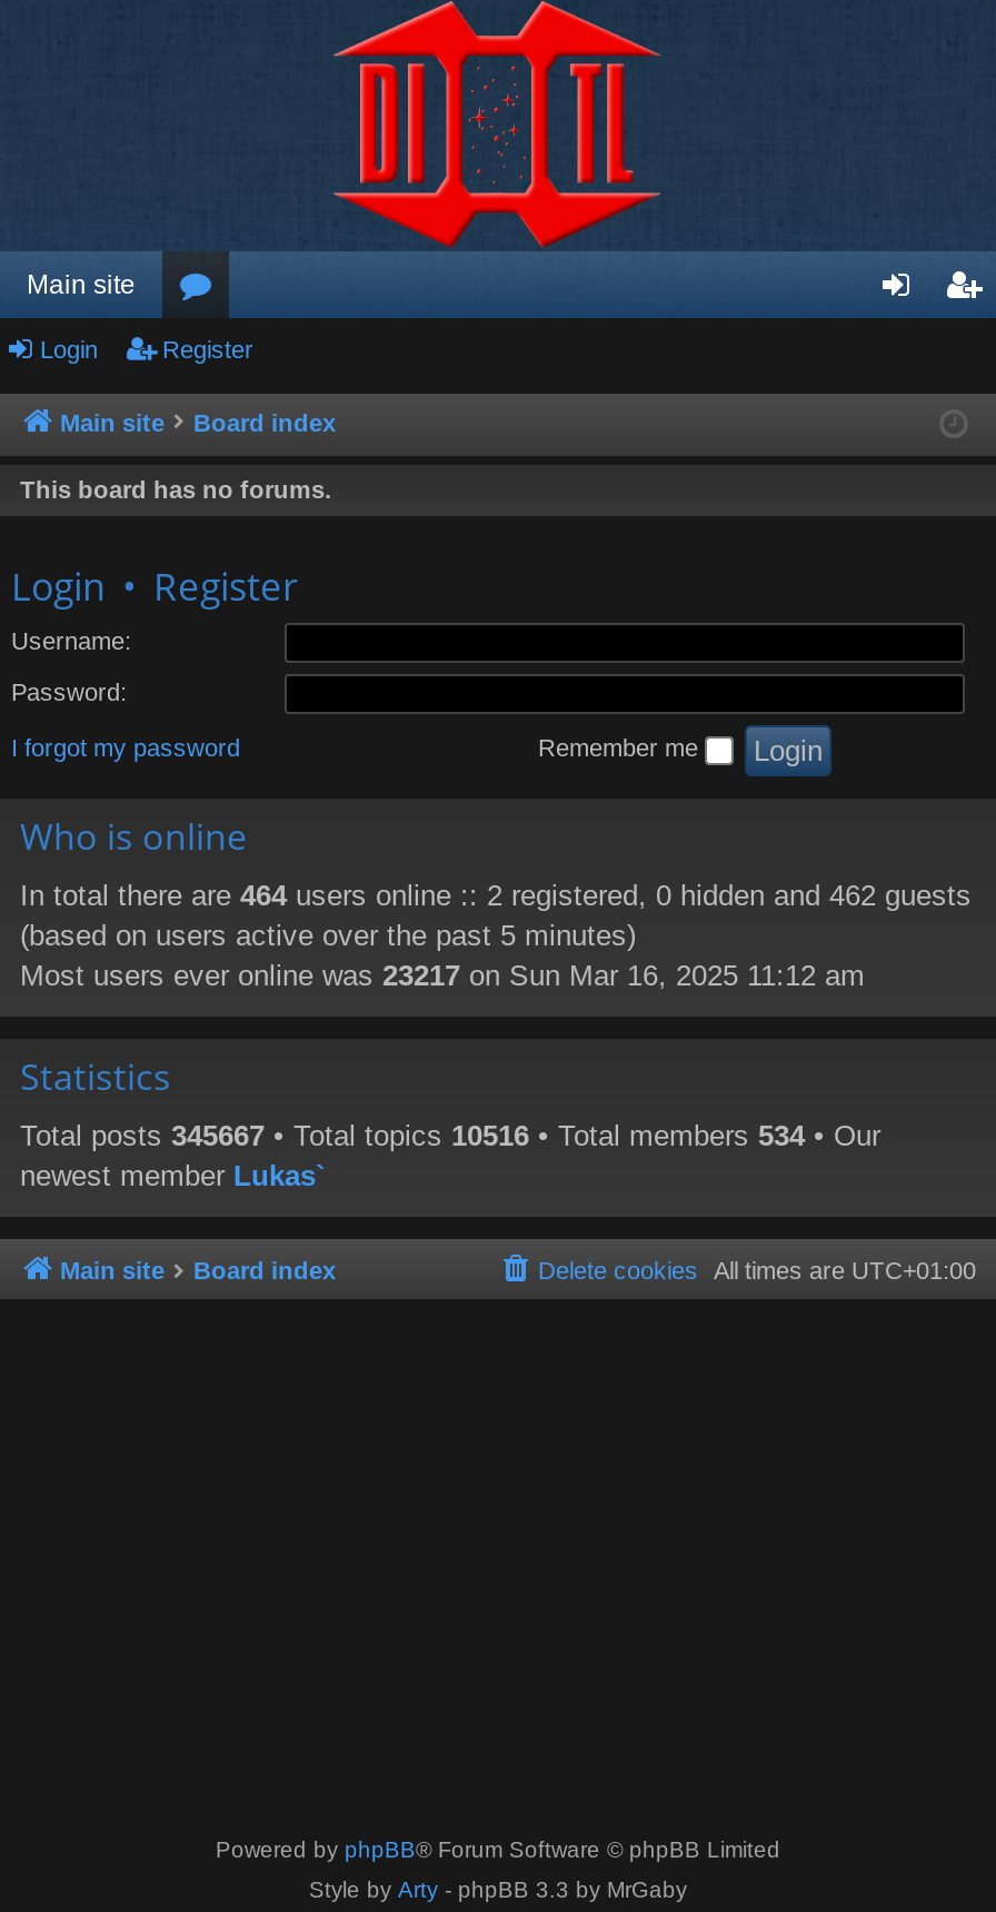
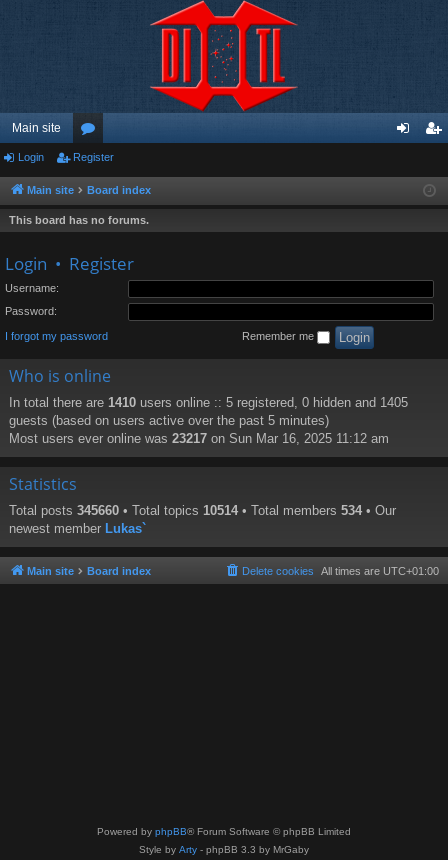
- In total there are 464 users online :: 2 registered, 0 hidden and 462 guests
- (based on users active over the past 5 minutes)
+ In total there are 1410 users online :: 5 registered, 0 hidden and 1405
+ guests (based on users active over the past 5 minutes)

- Total posts 345667 • Total topics 10516 • Total members 534 • Our
+ Total posts 345660 • Total topics 10514 • Total members 534 • Our
